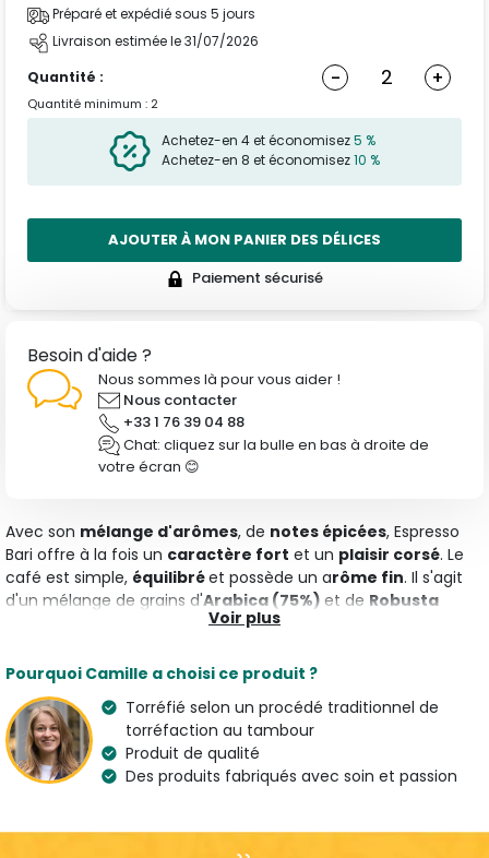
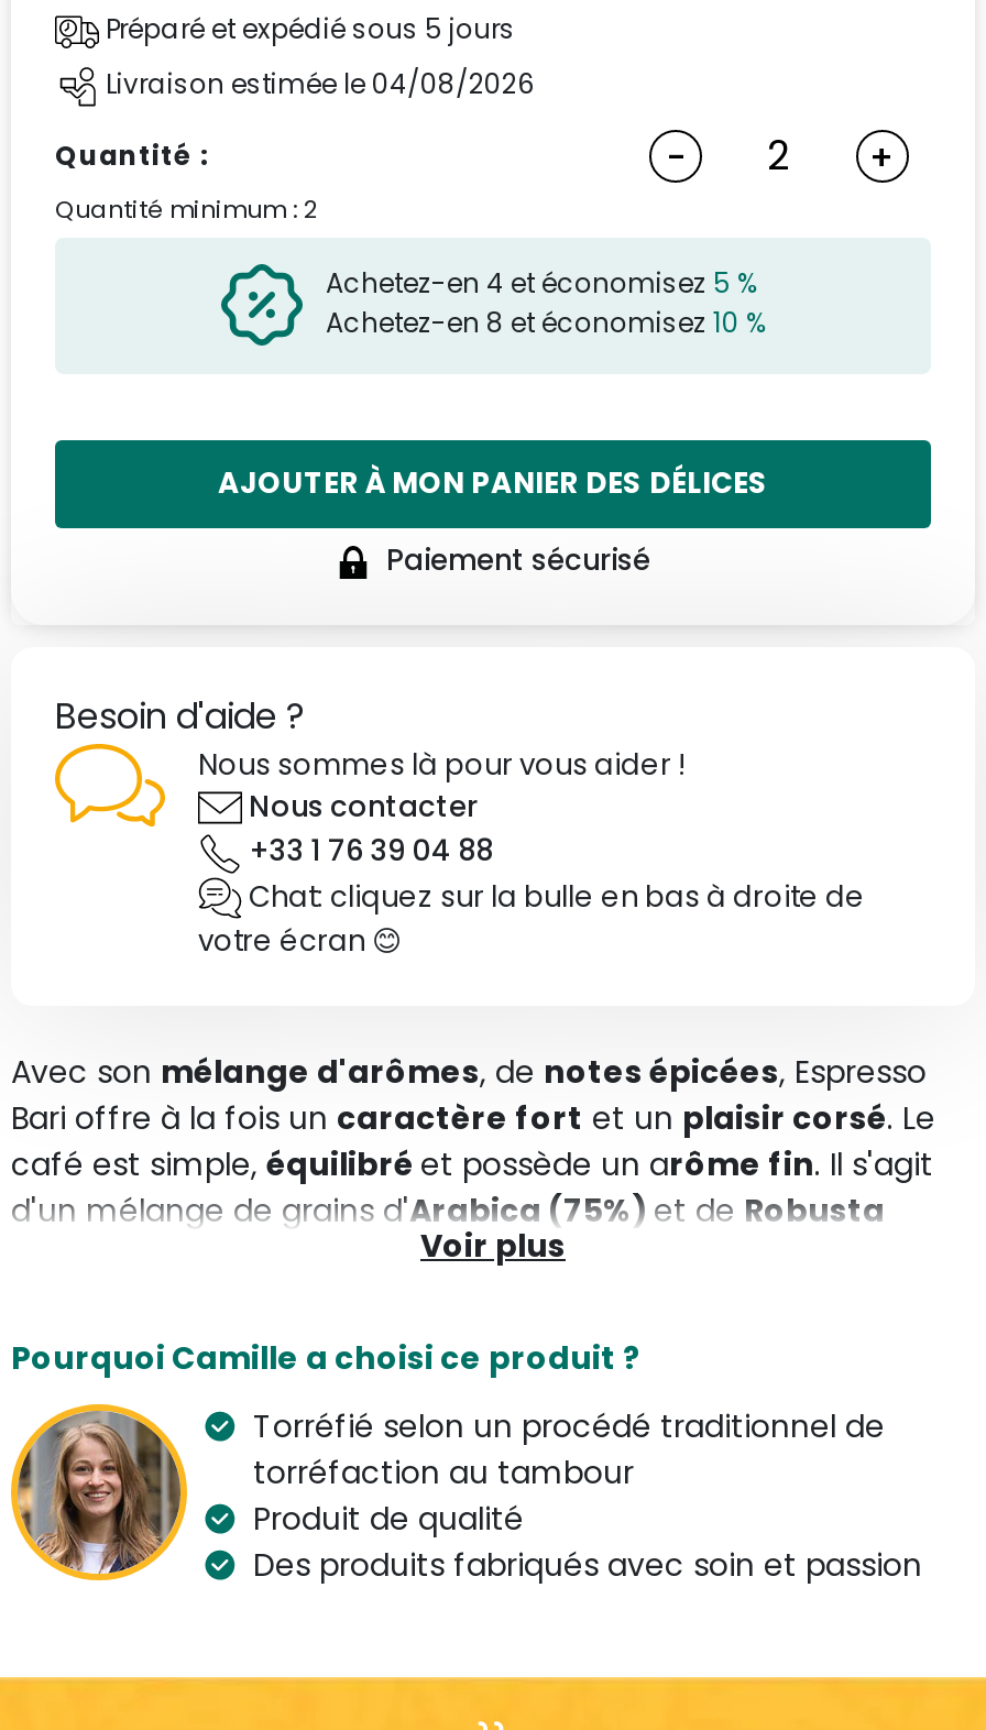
- Livraison estimée le 31/07/2026
+ Livraison estimée le 04/08/2026
